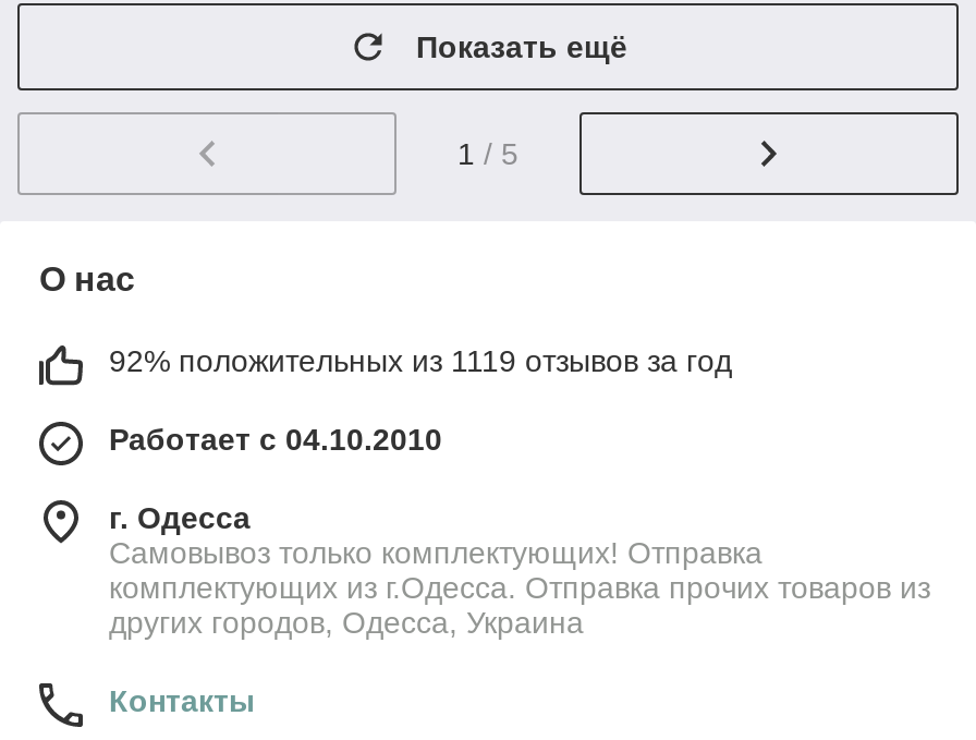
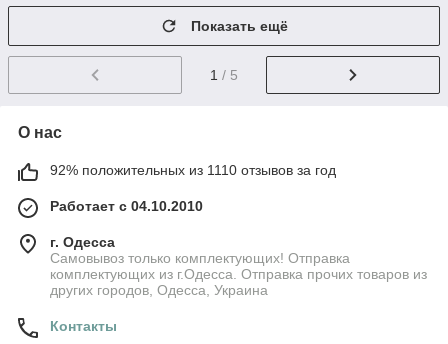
- 92% положительных из 1119 отзывов за год
+ 92% положительных из 1110 отзывов за год
